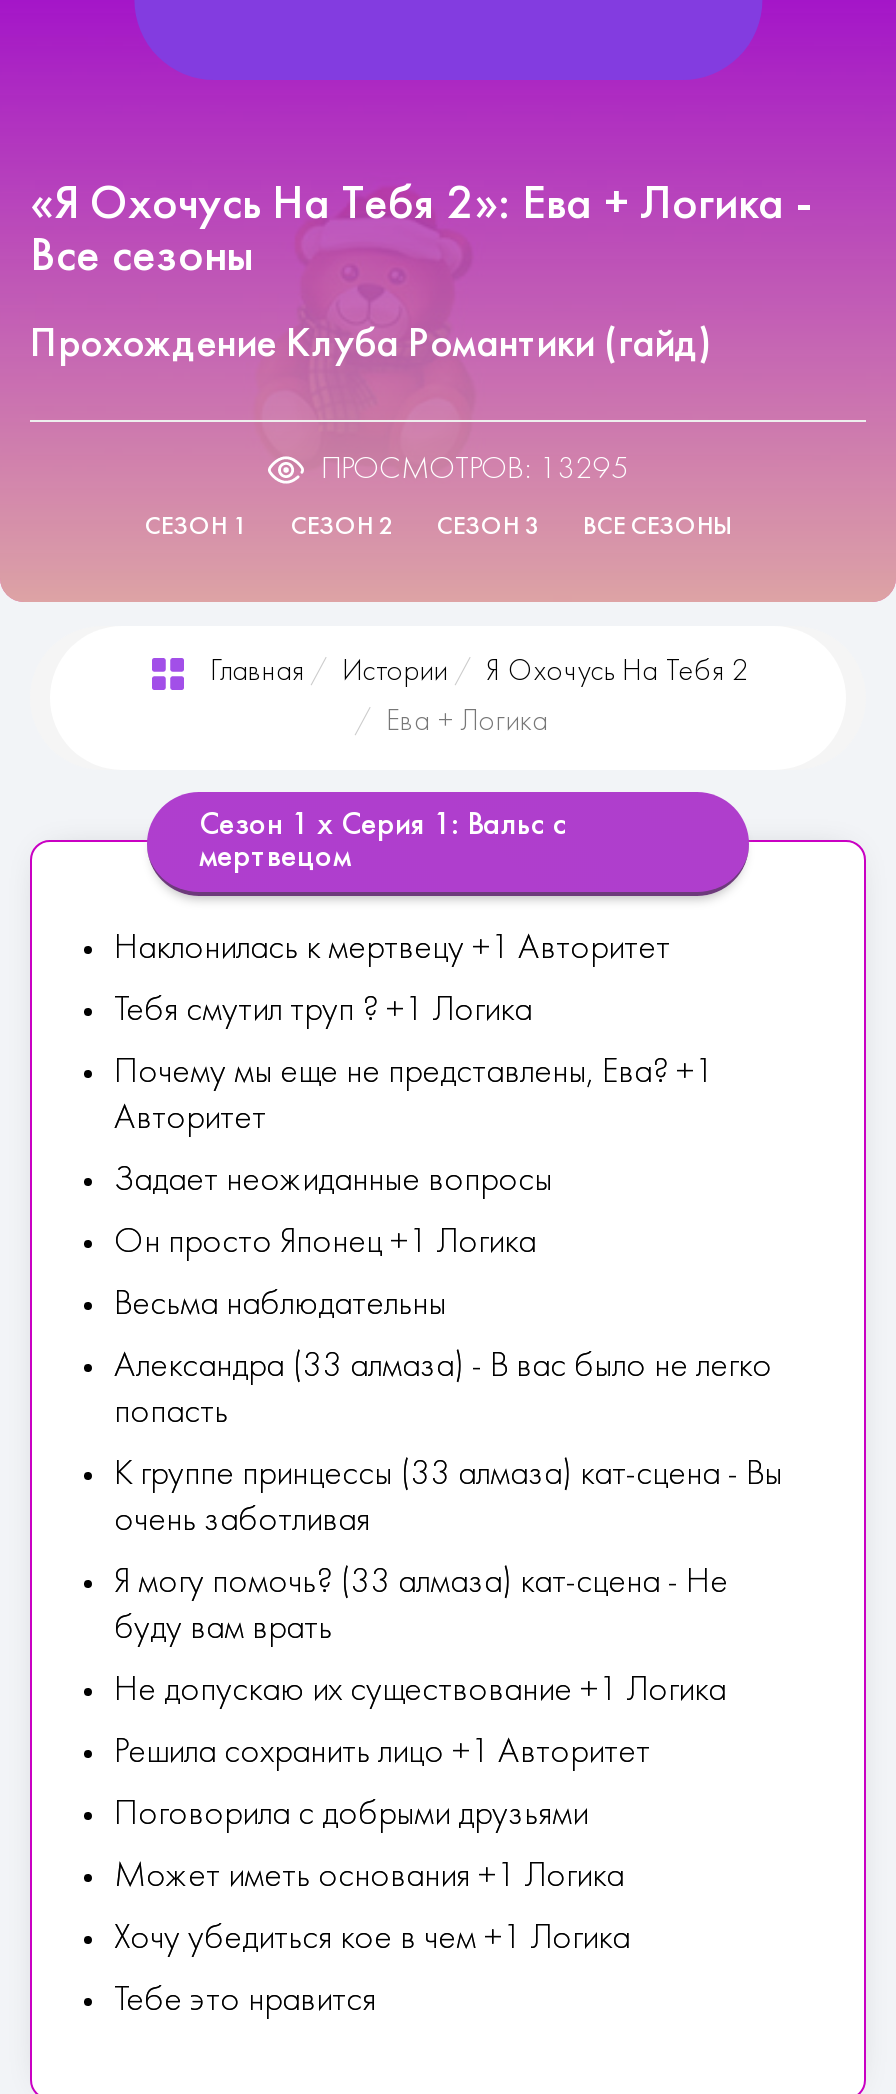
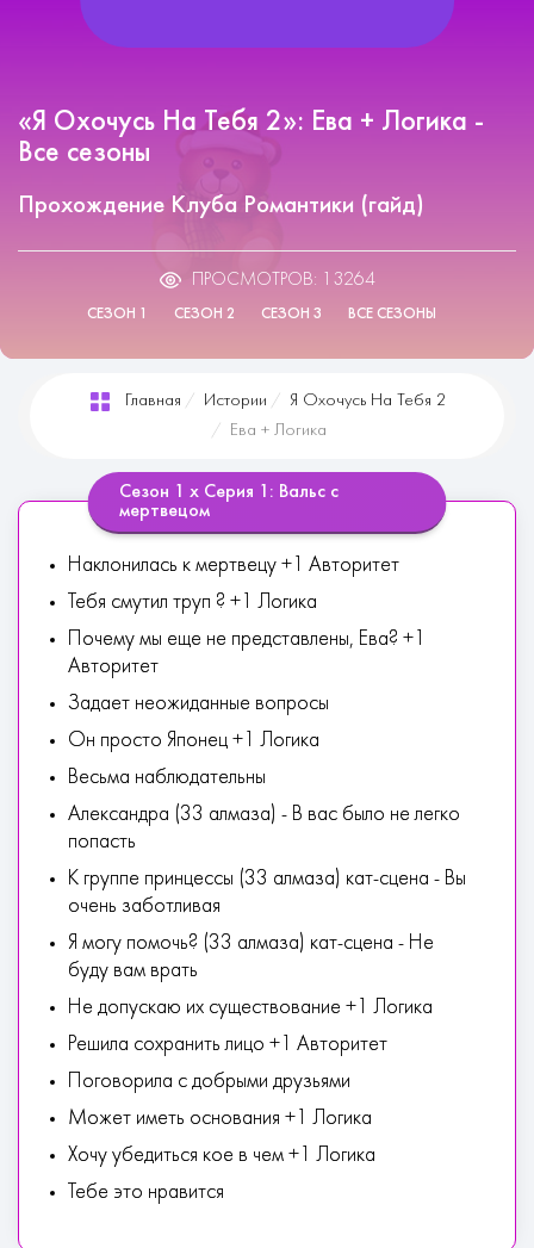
- ПРОСМОТРОВ: 13295
+ ПРОСМОТРОВ: 13264
